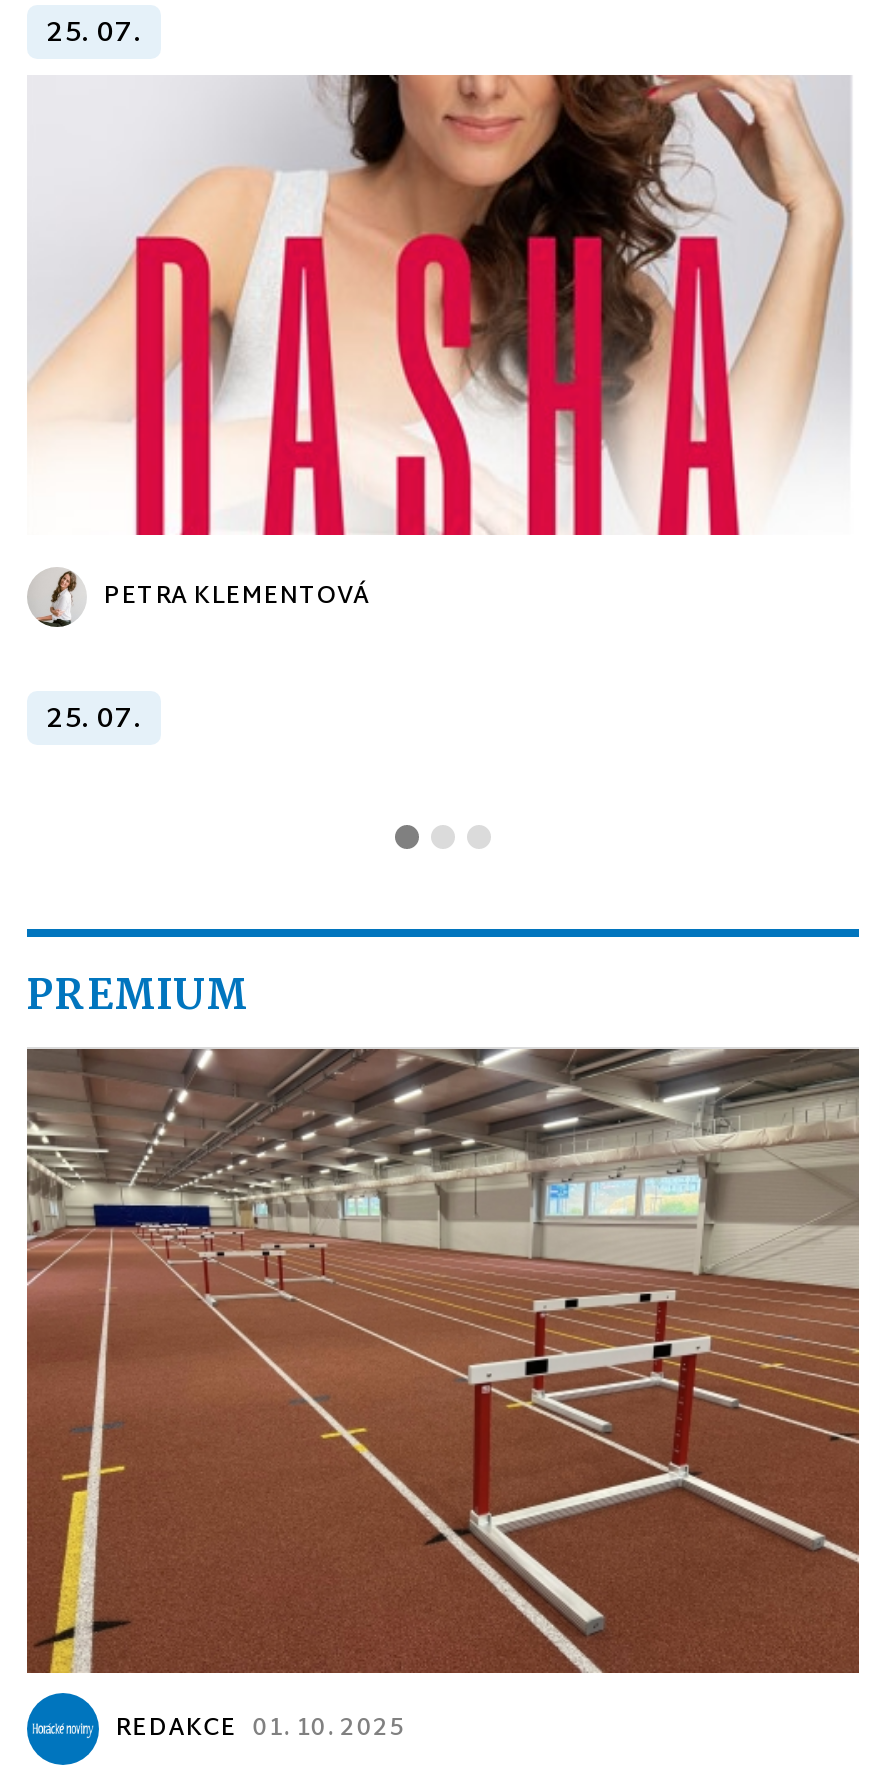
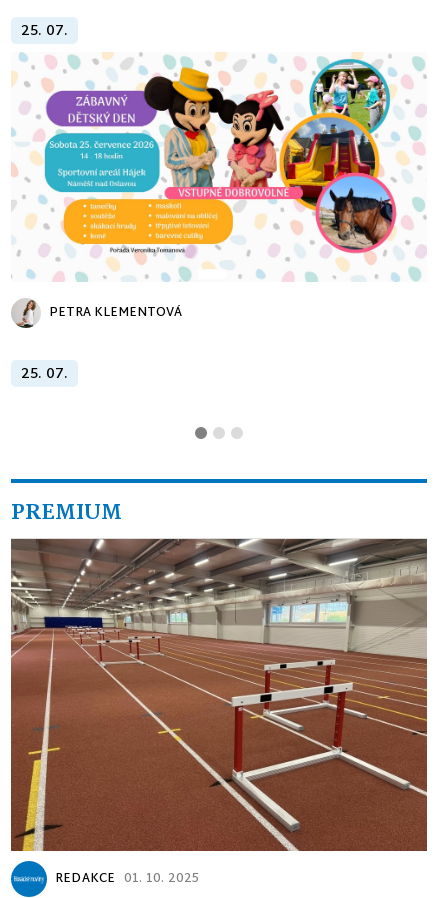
- [image]
+ [image]
